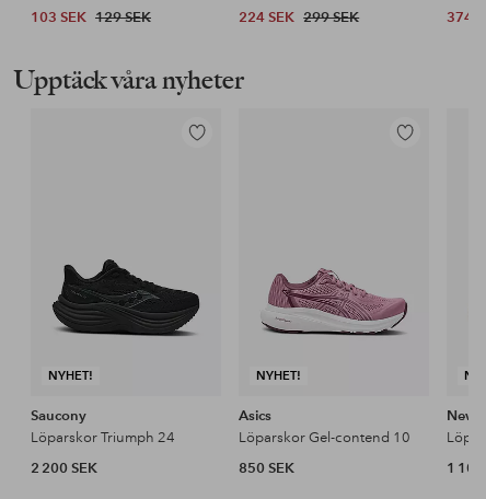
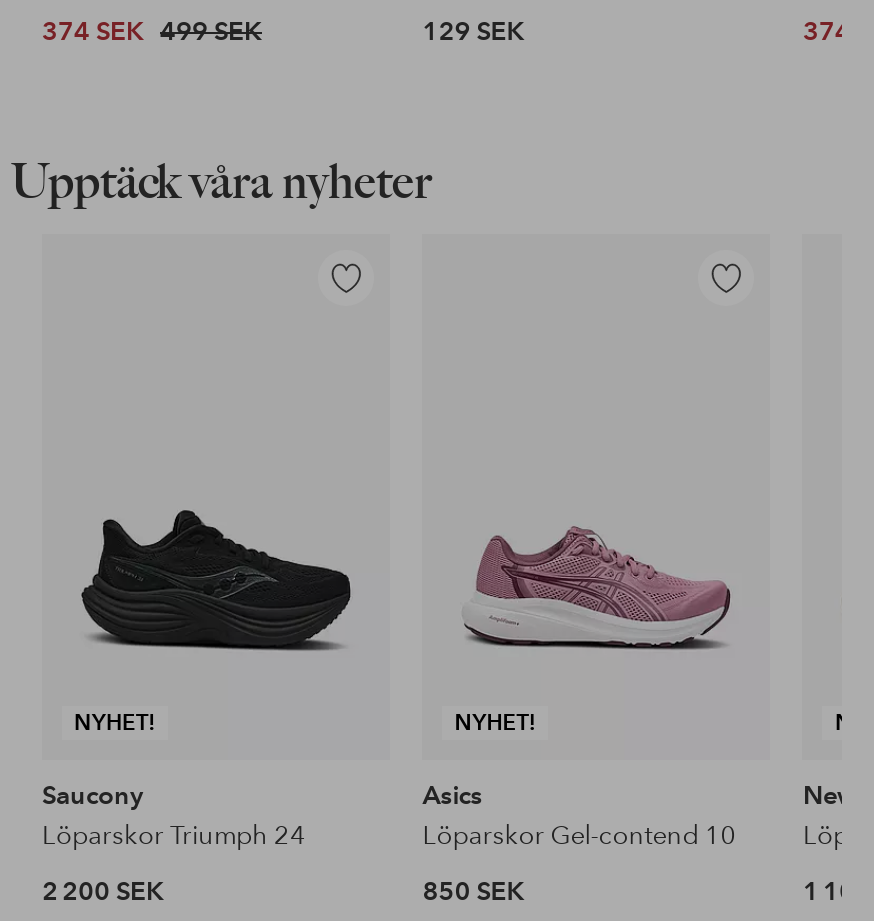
- 103 SEK 129 SEK
+ 374 SEK 499 SEK

- 224 SEK 299 SEK
+ 129 SEK
